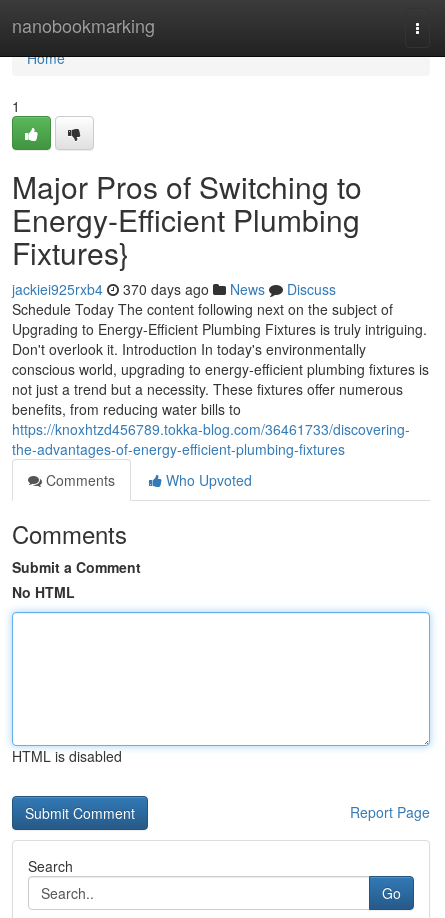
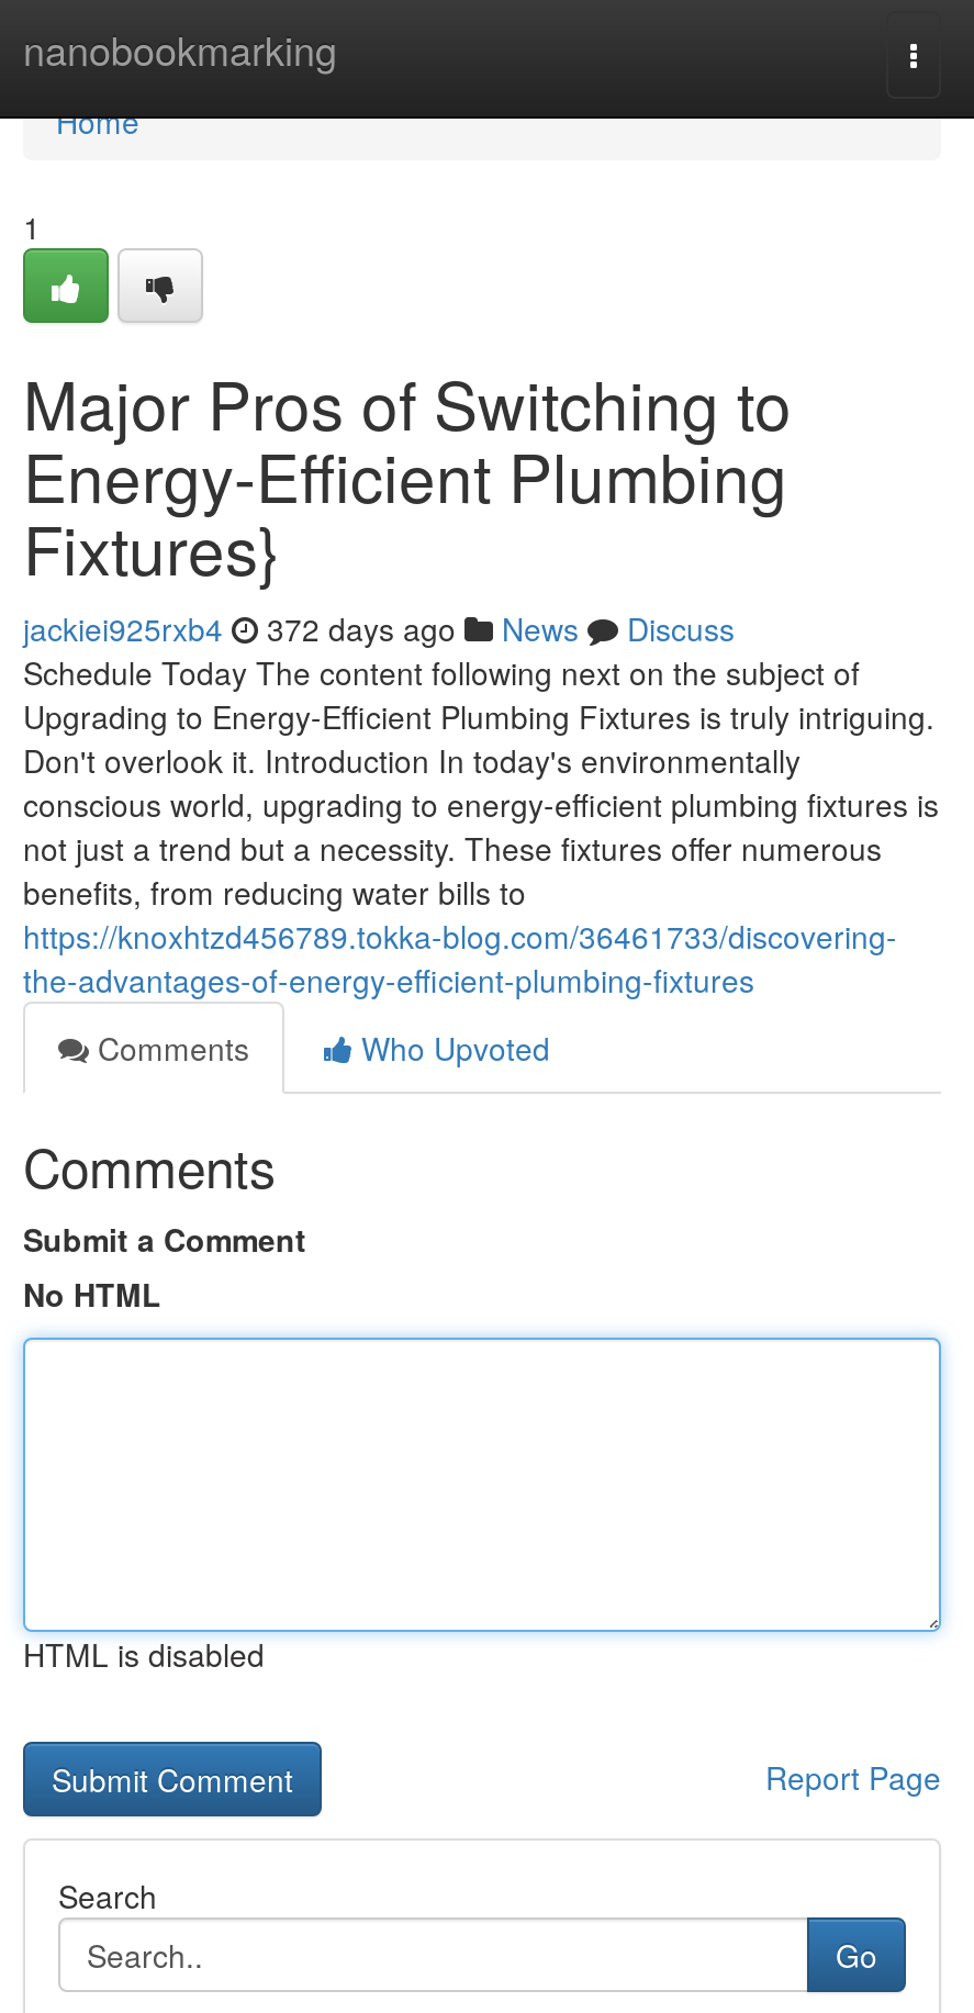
- jackiei925rxb4 370 days ago News Discuss
+ jackiei925rxb4 372 days ago News Discuss
